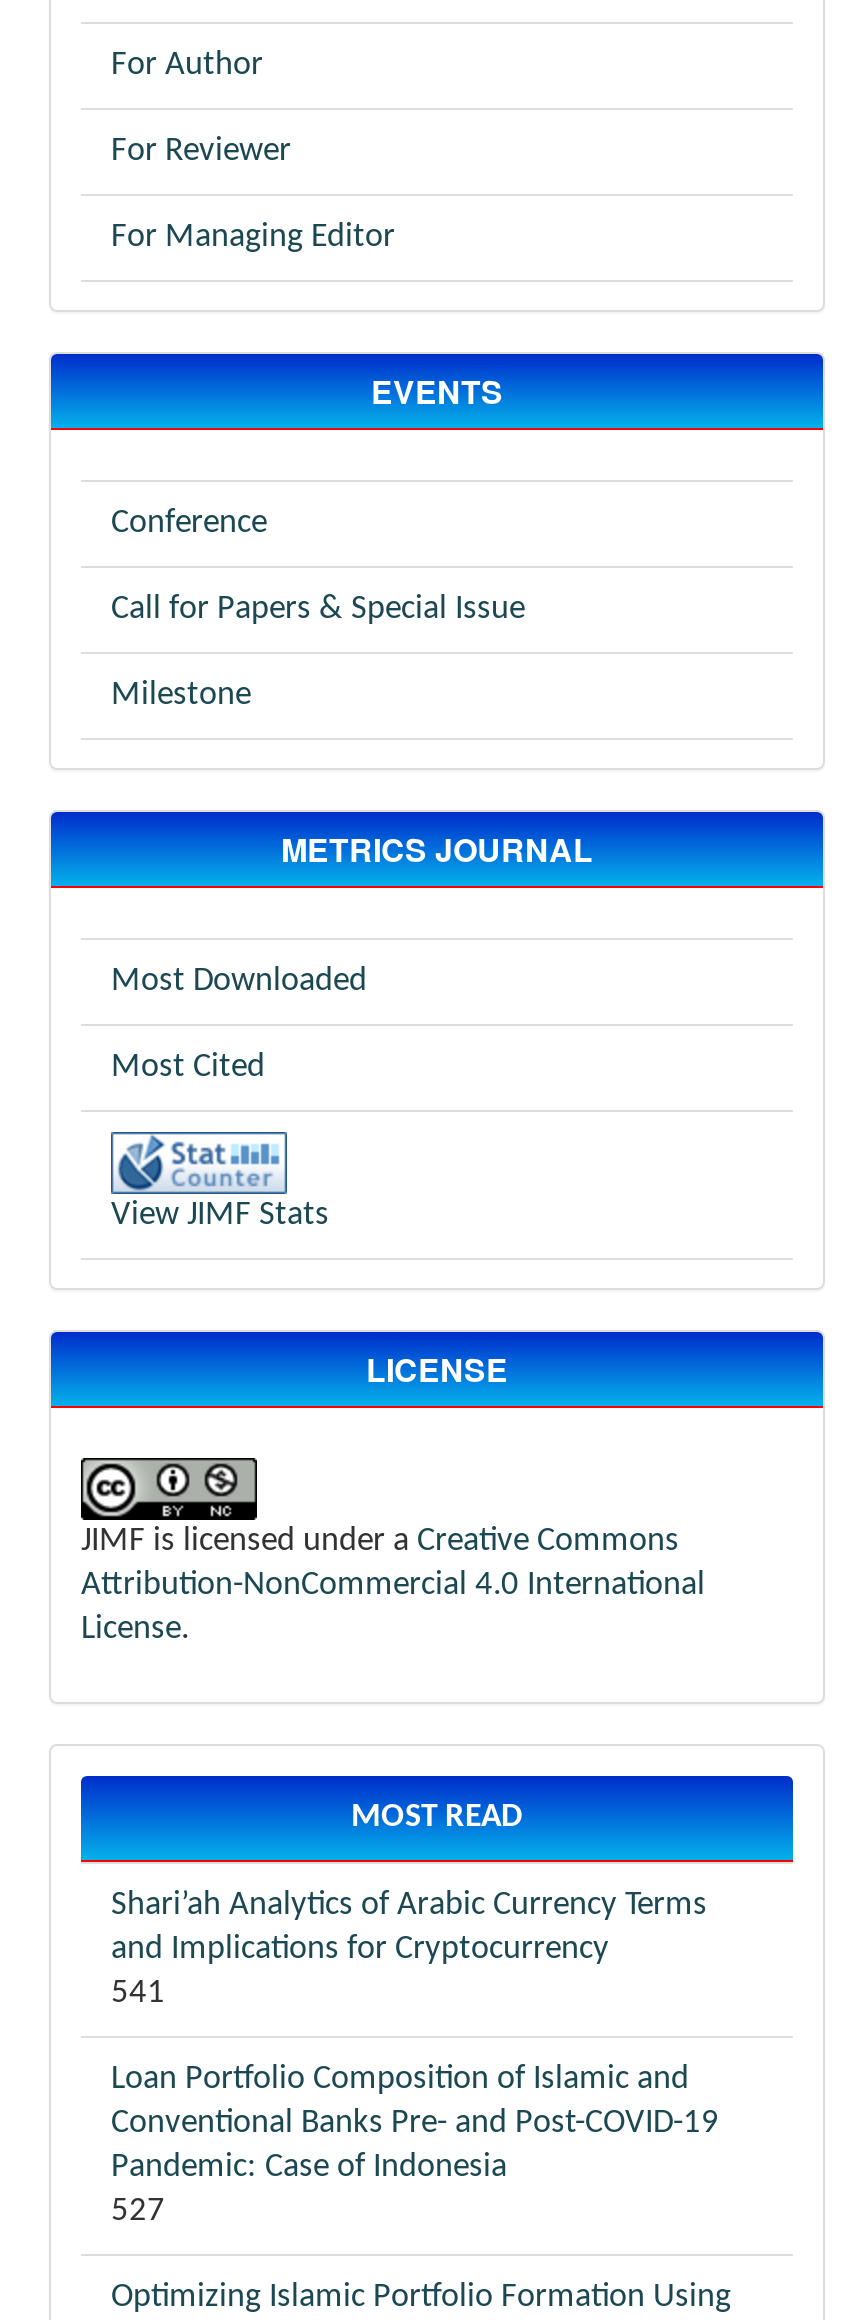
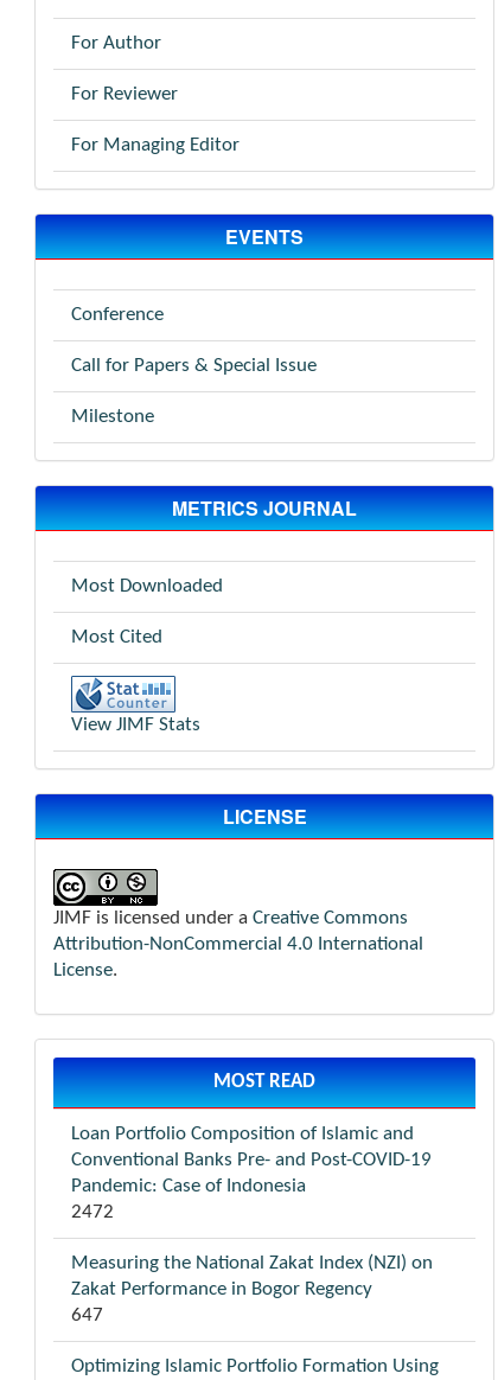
- Shari’ah Analytics of Arabic Currency Terms
- and Implications for Cryptocurrency
- 541

moved up: Loan Portfolio Composition of Islamic and | Conventional Banks Pre- and Post-COVID-19 | Pandemic: Case of Indonesia

- 527
+ 2472
+ Measuring the National Zakat Index (NZI) on
+ Zakat Performance in Bogor Regency
+ 647
